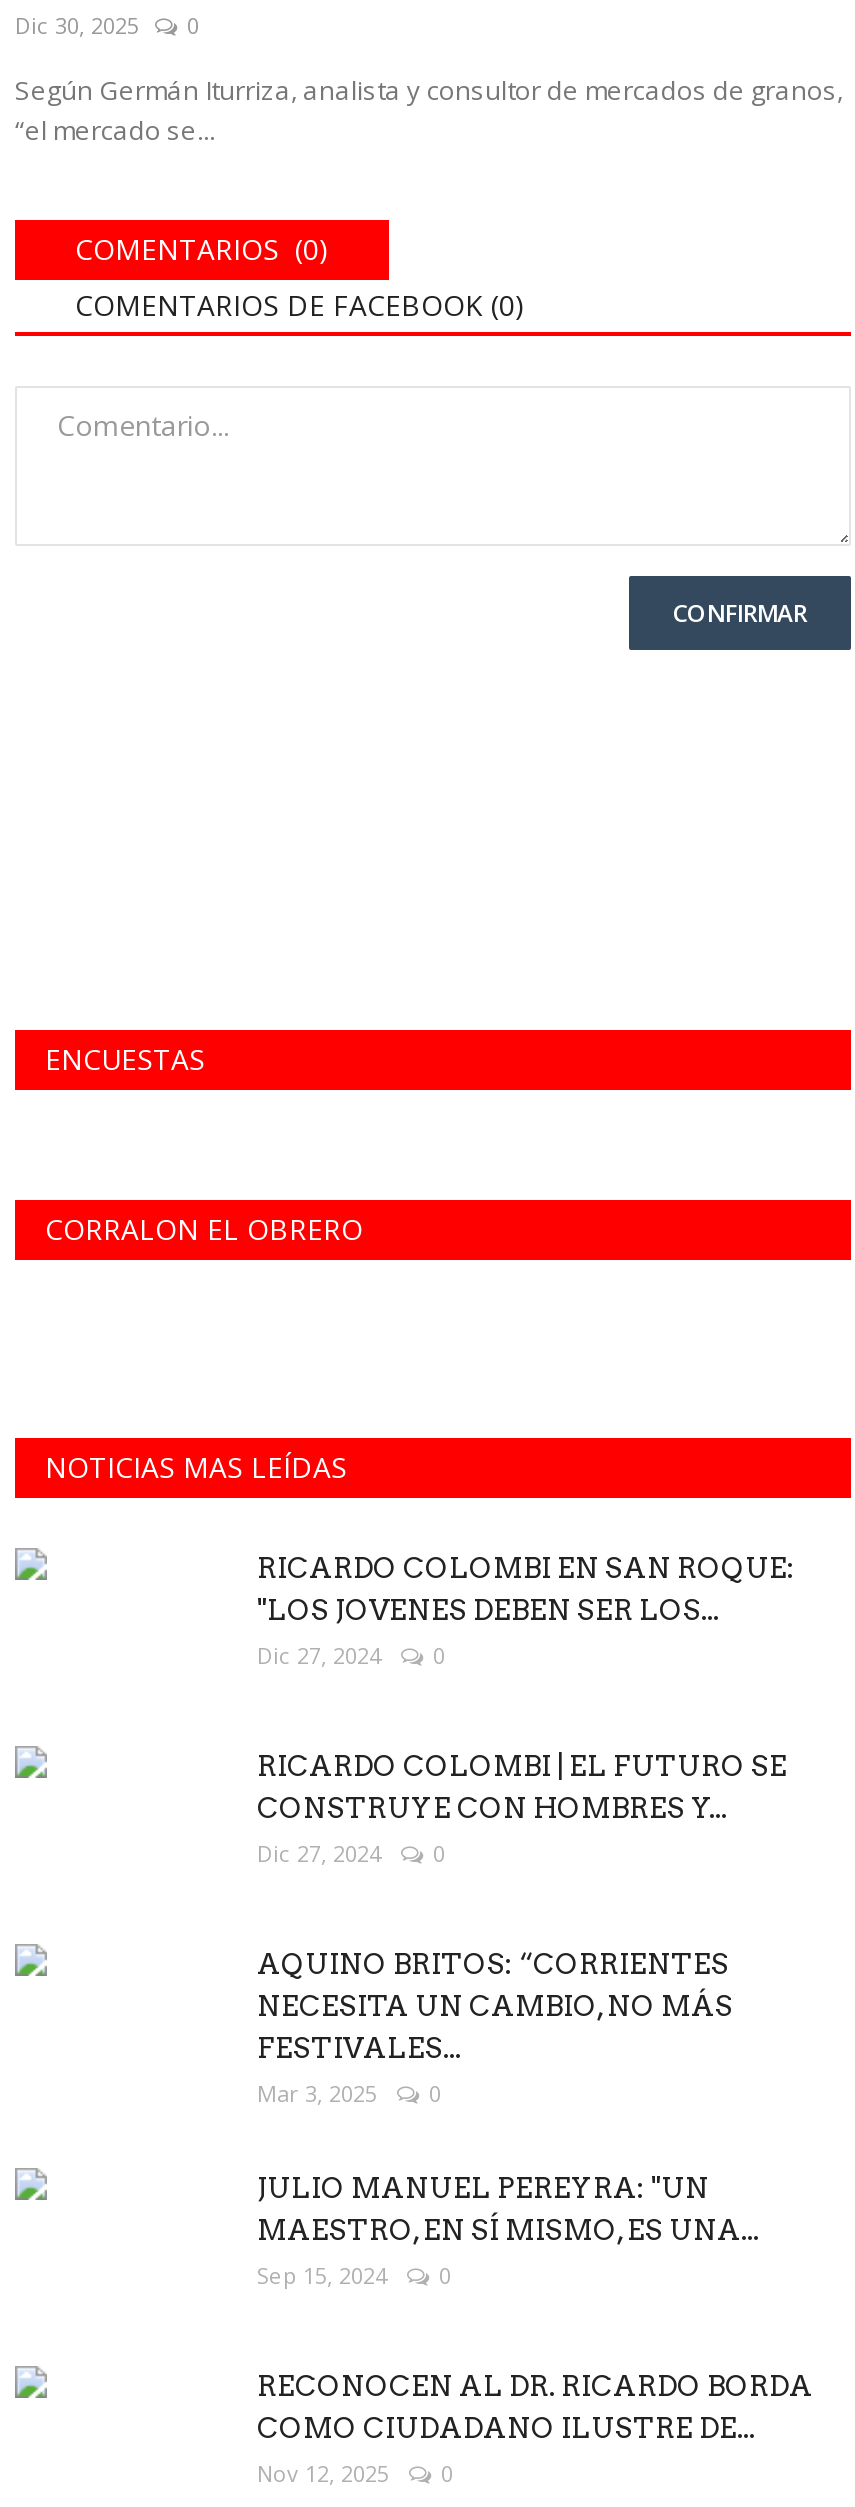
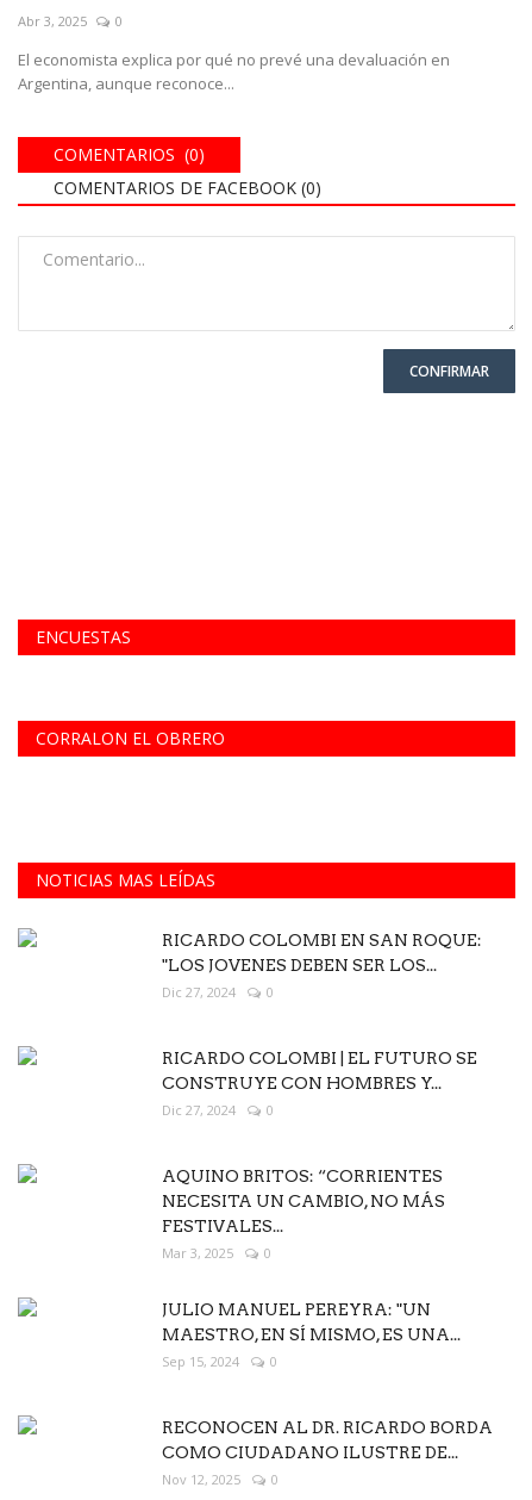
- Dic 30, 2025 0
+ Abr 3, 2025 0

- Según Germán Iturriza, analista y consultor de mercados de granos,
- “el mercado se...
+ El economista explica por qué no prevé una devaluación en
+ Argentina, aunque reconoce...
